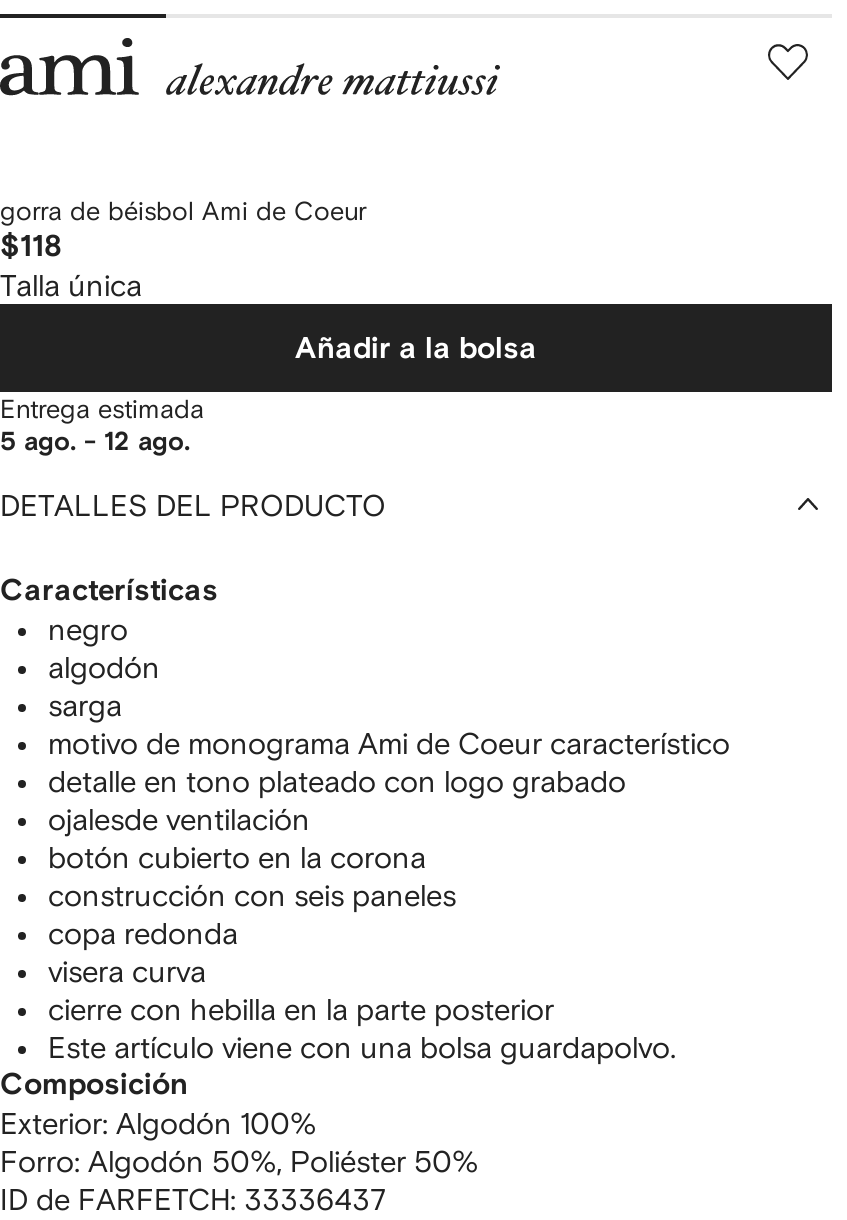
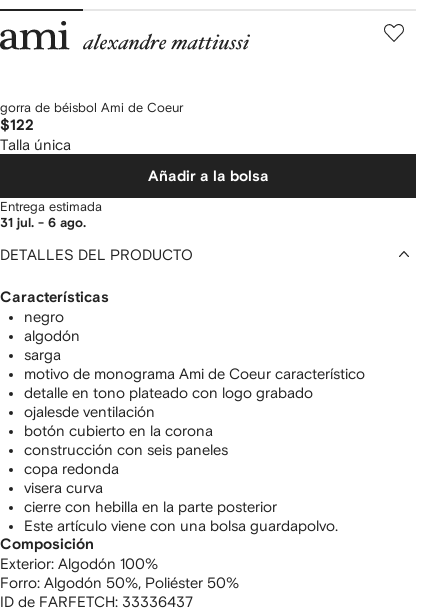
- $118
+ $122

- 5 ago. - 12 ago.
+ 31 jul. - 6 ago.
